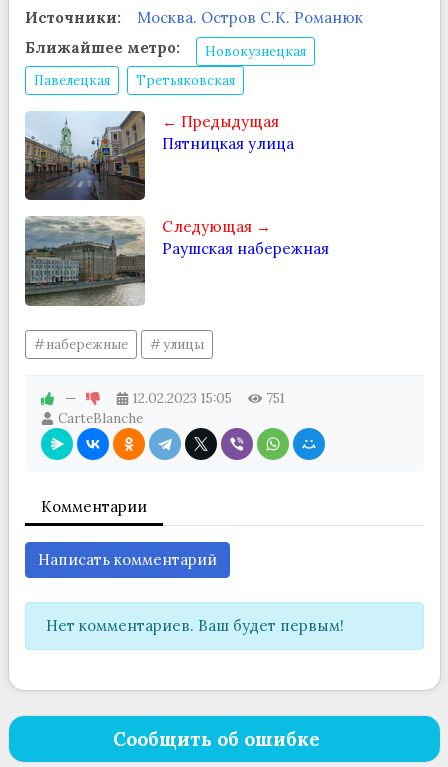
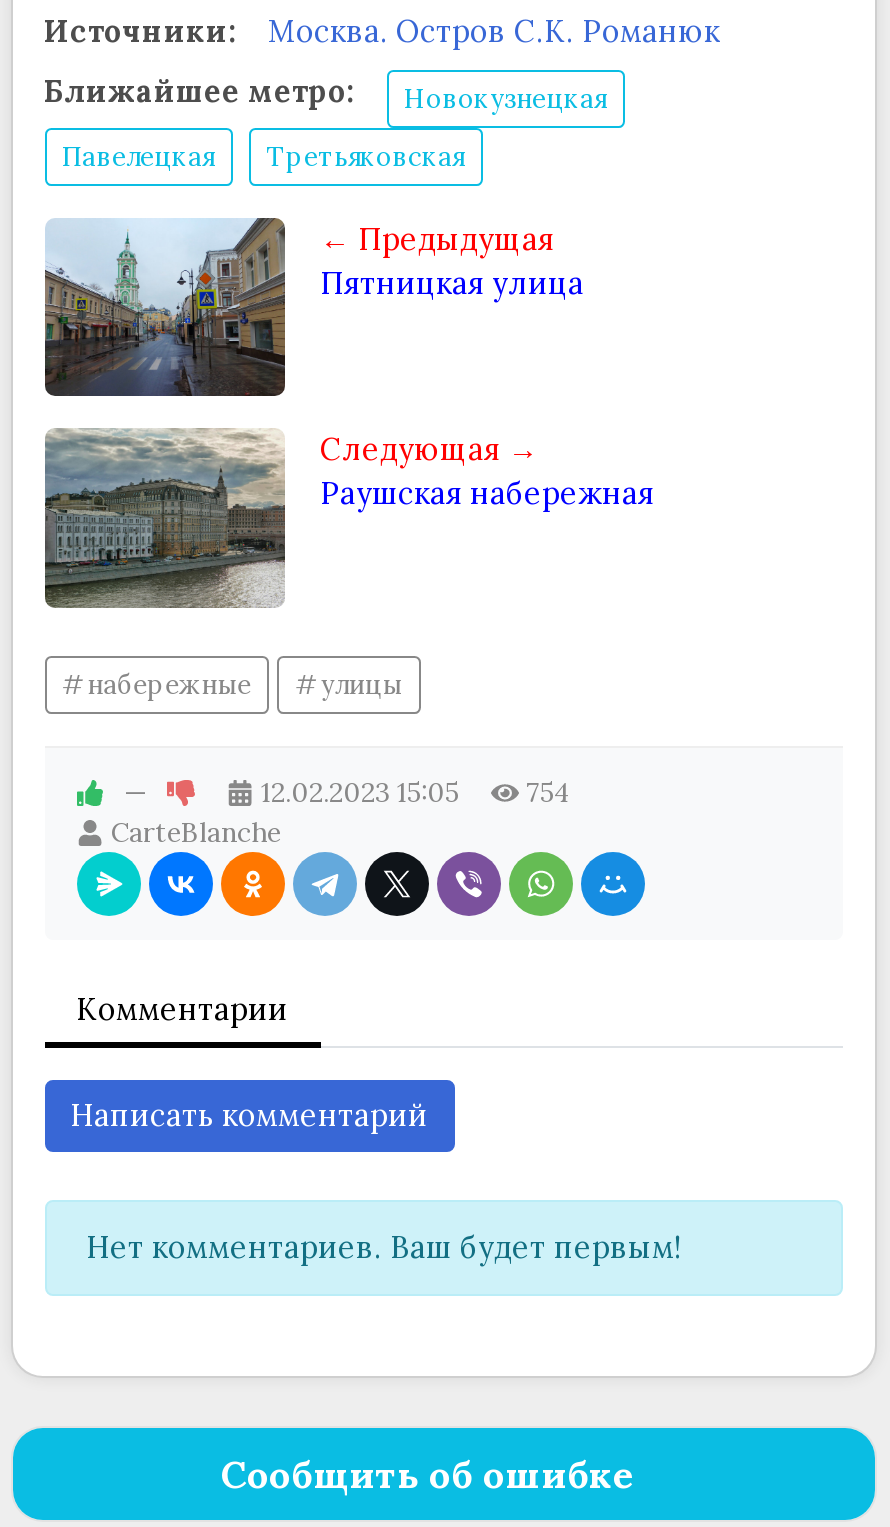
- 12.02.2023 15:05 751
+ 12.02.2023 15:05 754
